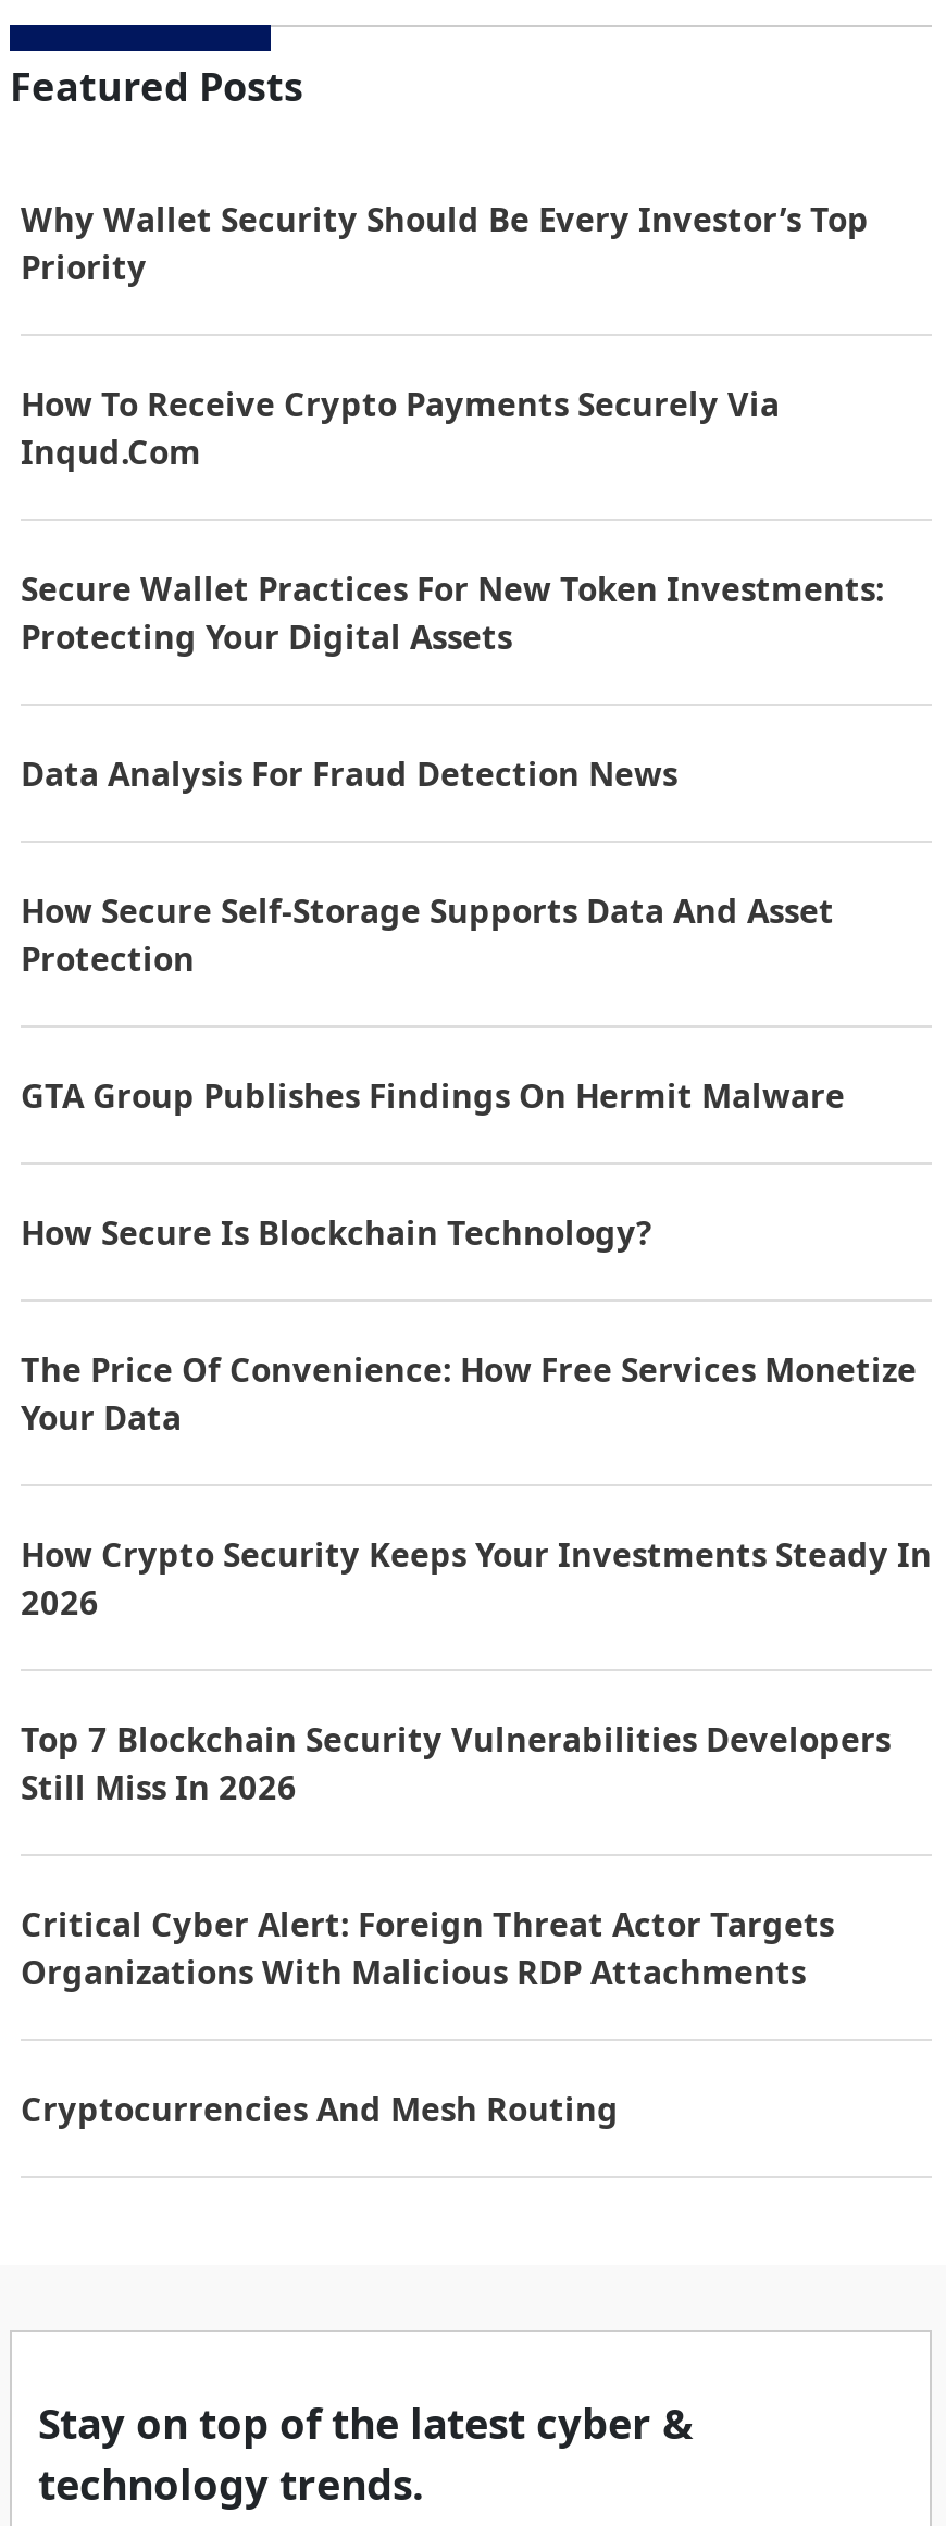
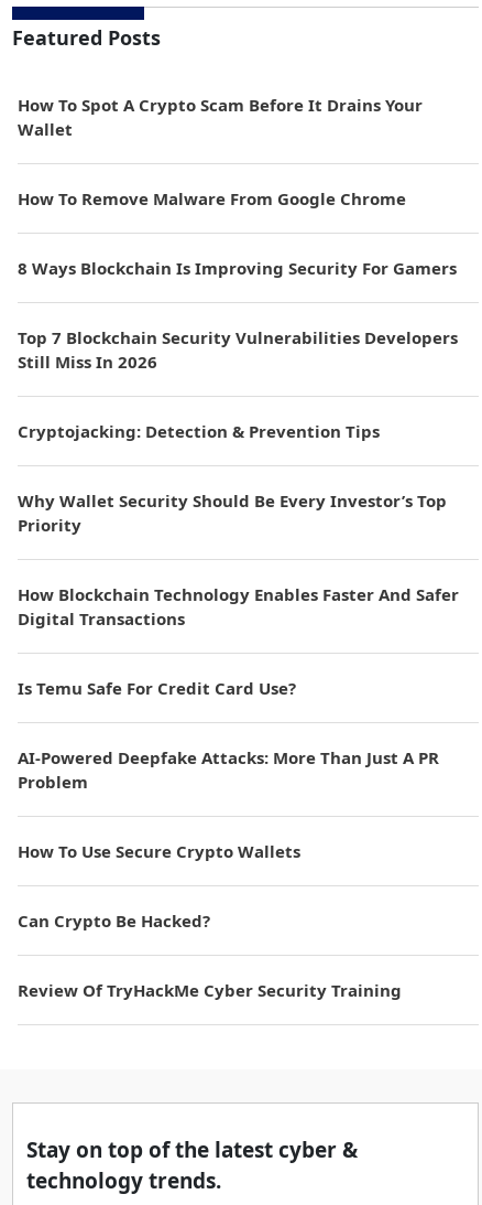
moved down: Why Wallet Security Should Be Every Investor’s Top | Priority

- How To Receive Crypto Payments Securely Via
- Inqud.com
- Secure Wallet Practices For New Token Investments:
- Protecting Your Digital Assets
- Data Analysis For Fraud Detection News
- How Secure Self-Storage Supports Data And Asset
- Protection
- GTA Group Publishes Findings On Hermit Malware
- How Secure Is Blockchain Technology?
- The Price Of Convenience: How Free Services Monetize
- Your Data
- How Crypto Security Keeps Your Investments Steady In
- 2026
+ How To Spot A Crypto Scam Before It Drains Your
+ Wallet
+ How To Remove Malware From Google Chrome
+ 8 Ways Blockchain Is Improving Security For Gamers

moved up: Top 7 Blockchain Security Vulnerabilities Developers | Still Miss In 2026

- Critical Cyber Alert: Foreign Threat Actor Targets
- Organizations With Malicious RDP Attachments
- Cryptocurrencies And Mesh Routing
+ Cryptojacking: Detection & Prevention Tips
+ How Blockchain Technology Enables Faster And Safer
+ Digital Transactions
+ Is Temu Safe For Credit Card Use?
+ AI-Powered Deepfake Attacks: More Than Just A PR
+ Problem
+ How To Use Secure Crypto Wallets
+ Can Crypto Be Hacked?
+ Review Of TryHackMe Cyber Security Training
